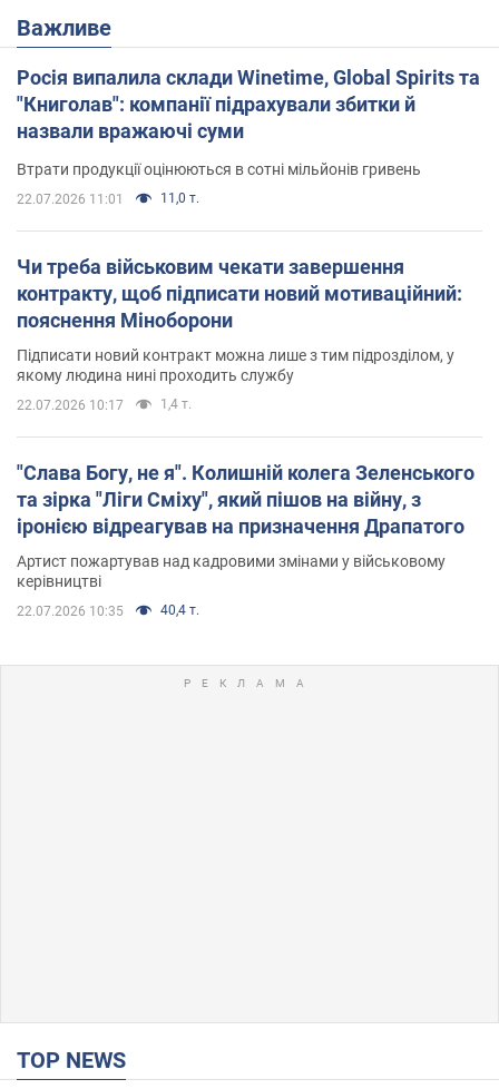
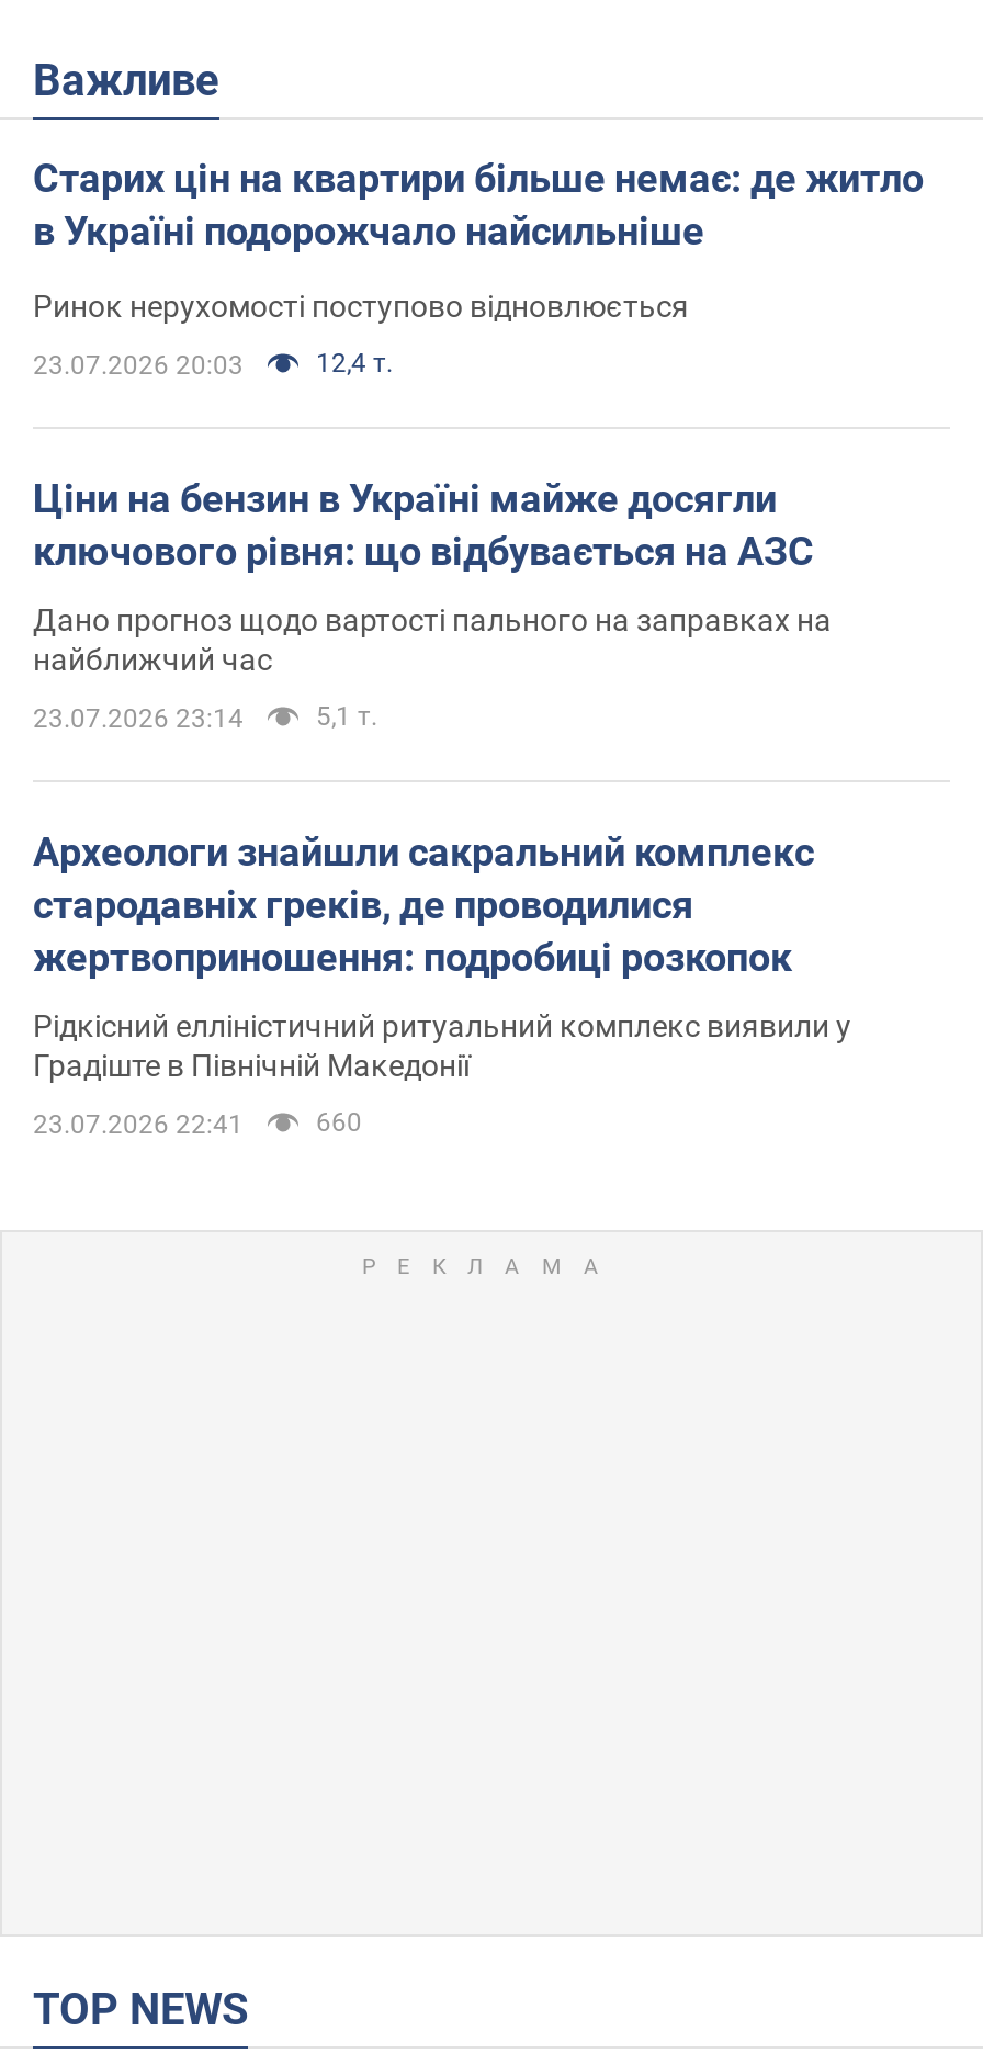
- Росія випалила склади Winetime, Global Spirits та
- "Книголав": компанії підрахували збитки й
- назвали вражаючі суми
+ Старих цін на квартири більше немає: де житло
+ в Україні подорожчало найсильніше

- Втрати продукції оцінюються в сотні мільйонів гривень
+ Ринок нерухомості поступово відновлюється

- 22.07.2026 11:01
- 11,0 т.
+ 23.07.2026 20:03
+ 12,4 т.

- Чи треба військовим чекати завершення
- контракту, щоб підписати новий мотиваційний:
- пояснення Міноборони
+ Ціни на бензин в Україні майже досягли
+ ключового рівня: що відбувається на АЗС

- Підписати новий контракт можна лише з тим підрозділом, у
- якому людина нині проходить службу
+ Дано прогноз щодо вартості пального на заправках на
+ найближчий час

- 22.07.2026 10:17
- 1,4 т.
+ 23.07.2026 23:14
+ 5,1 т.

- "Слава Богу, не я". Колишній колега Зеленського
- та зірка "Ліги Сміху", який пішов на війну, з
- іронією відреагував на призначення Драпатого
+ Археологи знайшли сакральний комплекс
+ стародавніх греків, де проводилися
+ жертвоприношення: подробиці розкопок

- Артист пожартував над кадровими змінами у військовому
- керівництві
+ Рідкісний елліністичний ритуальний комплекс виявили у
+ Градіште в Північній Македонії

- 22.07.2026 10:35
- 40,4 т.
+ 23.07.2026 22:41
+ 660
